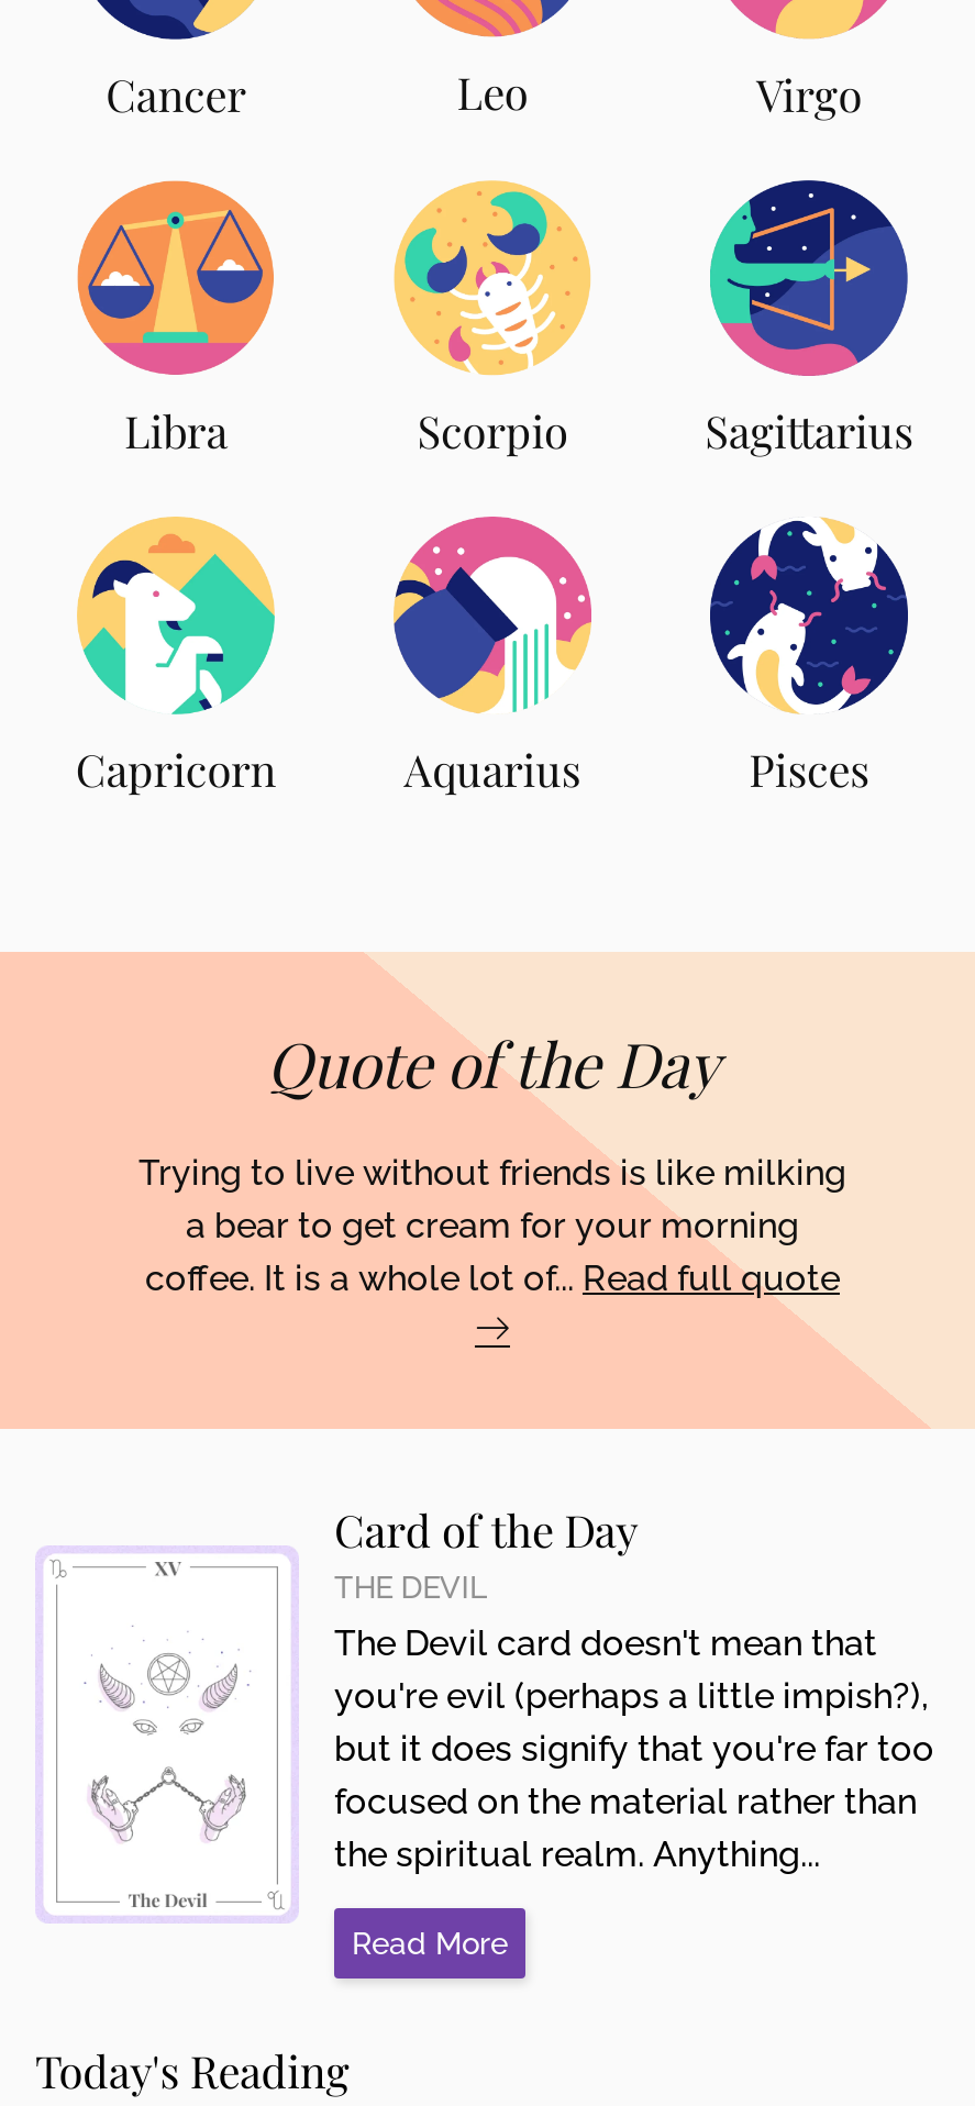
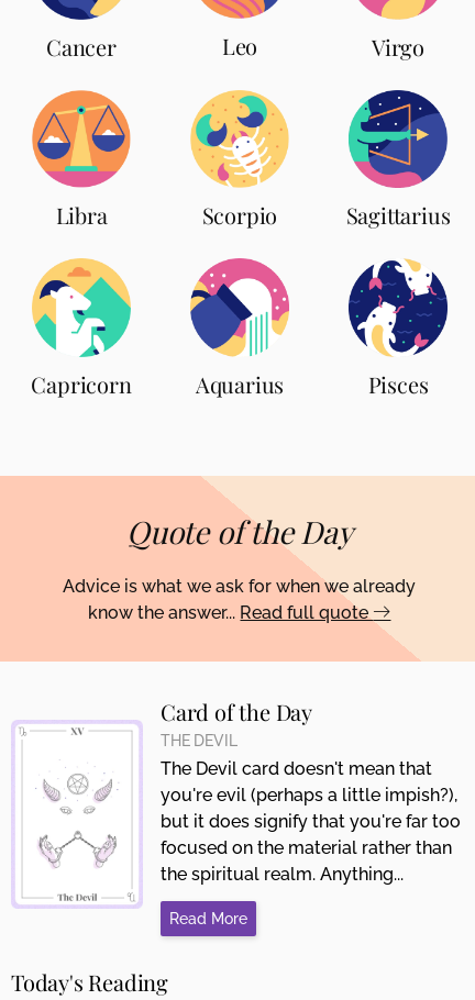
- Trying to live without friends is like milking
- a bear to get cream for your morning
- coffee. It is a whole lot of... Read full quote
+ Advice is what we ask for when we already
+ know the answer... Read full quote
